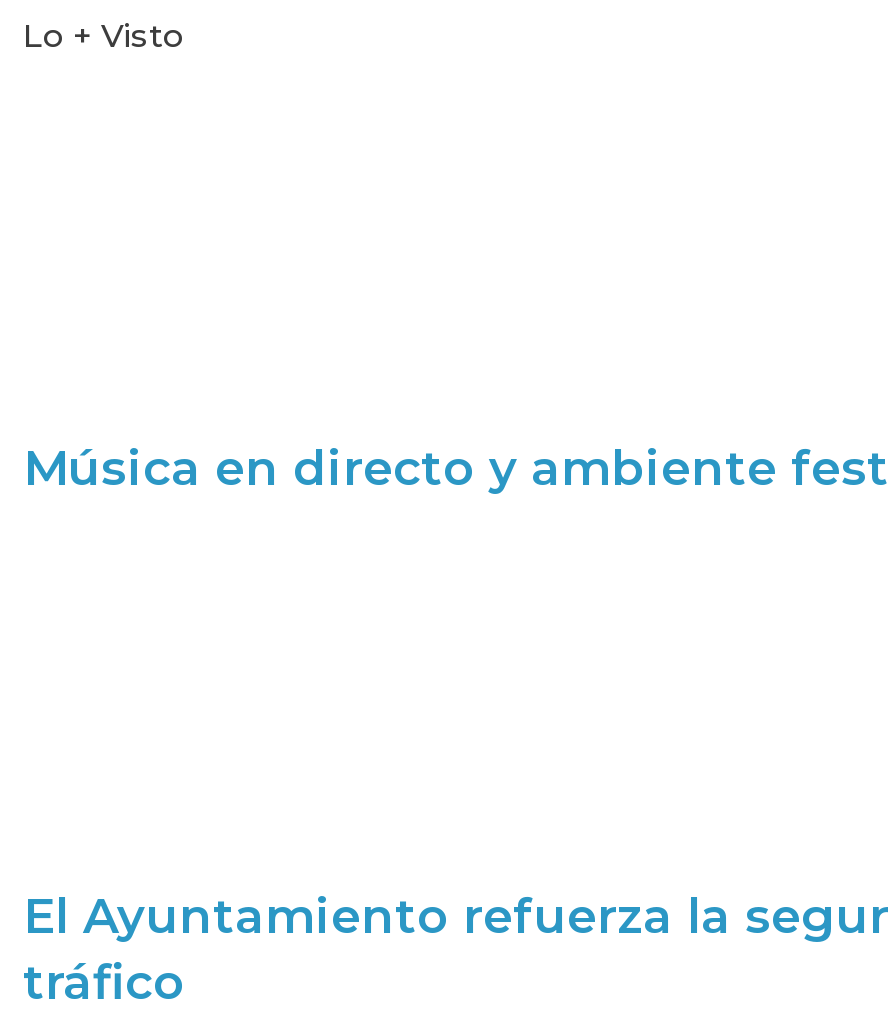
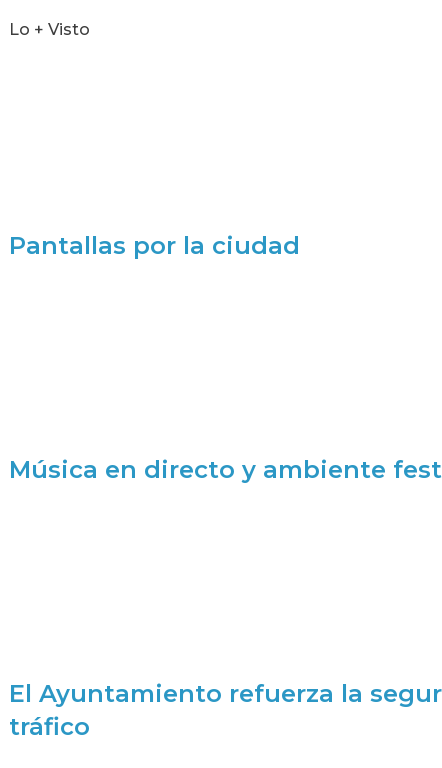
+ Pantallas por la ciudad
